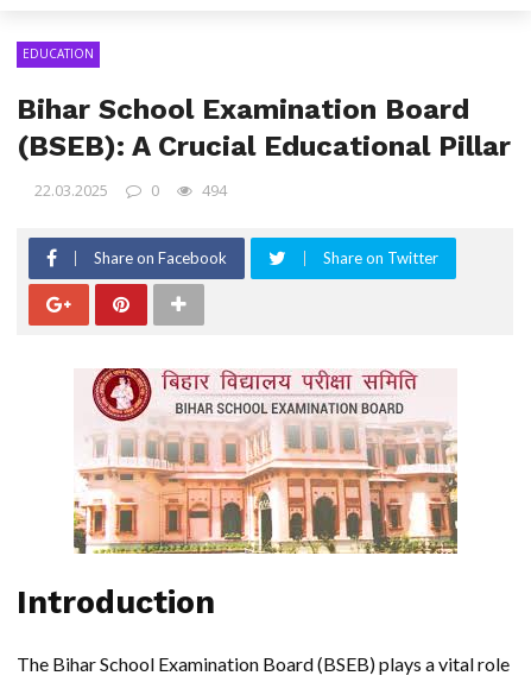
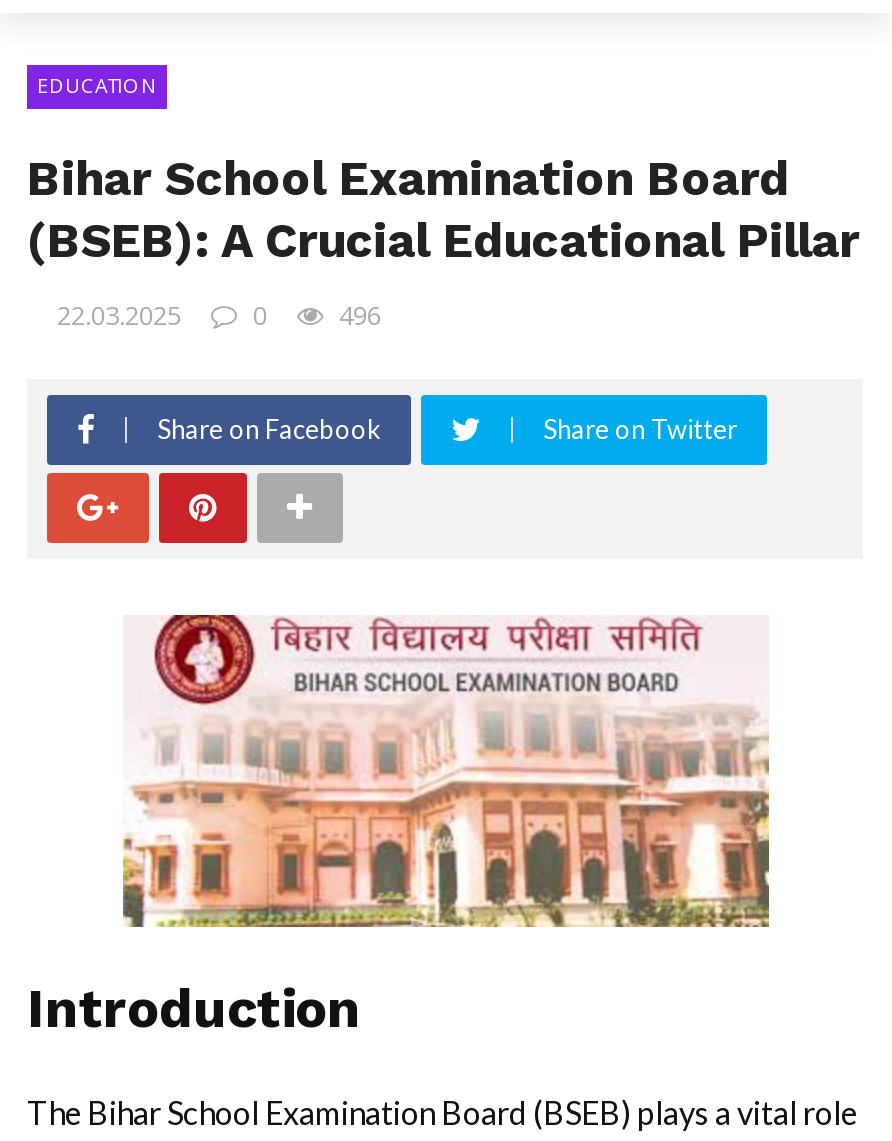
- 22.03.2025 0 494
+ 22.03.2025 0 496
